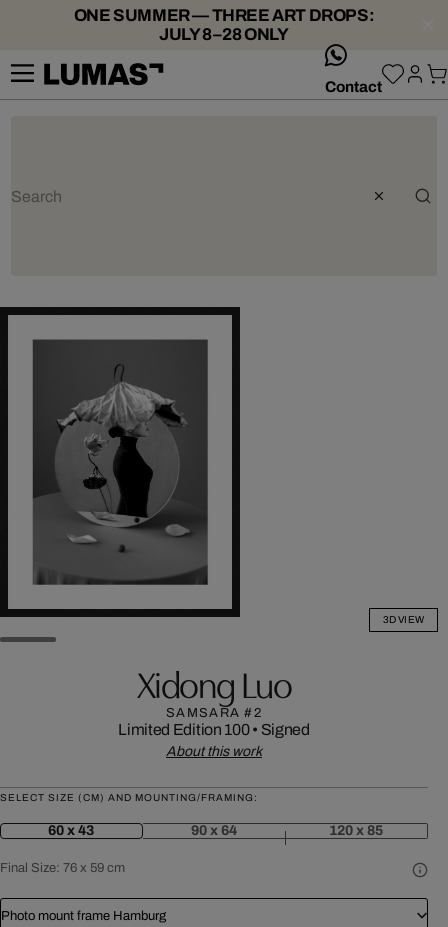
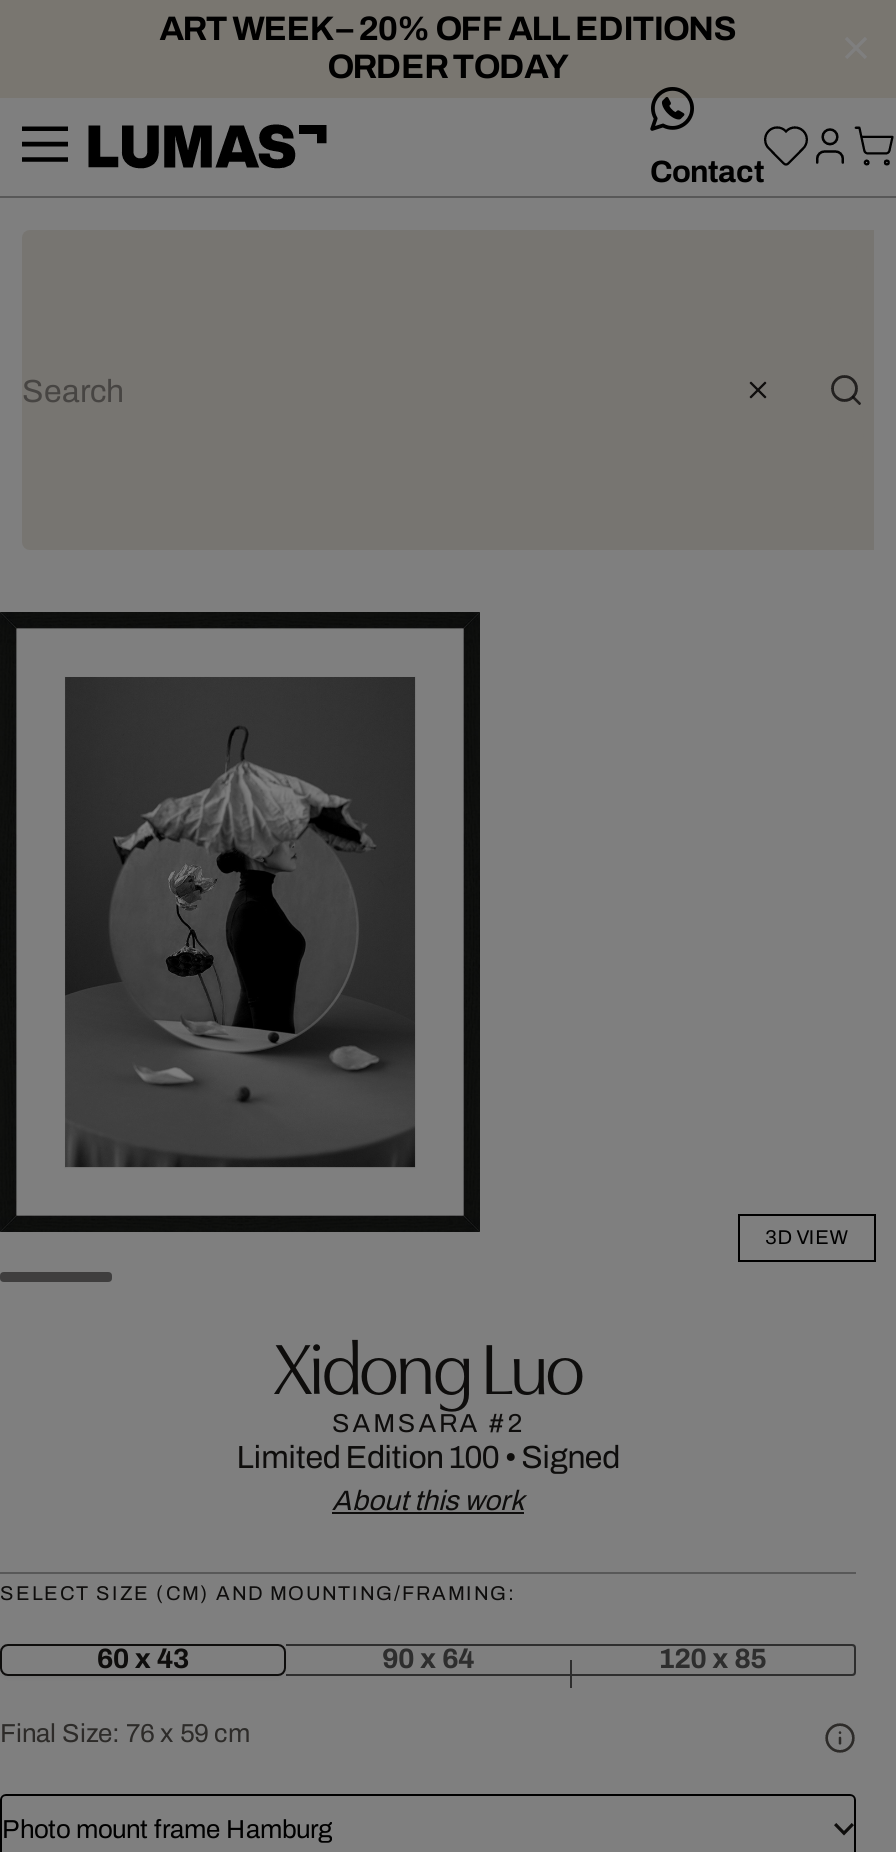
- ONE SUMMER — THREE ART DROPS:
- JULY 8–28 ONLY
+ ART WEEK – 20% OFF ALL EDITIONS
+ ORDER TODAY
